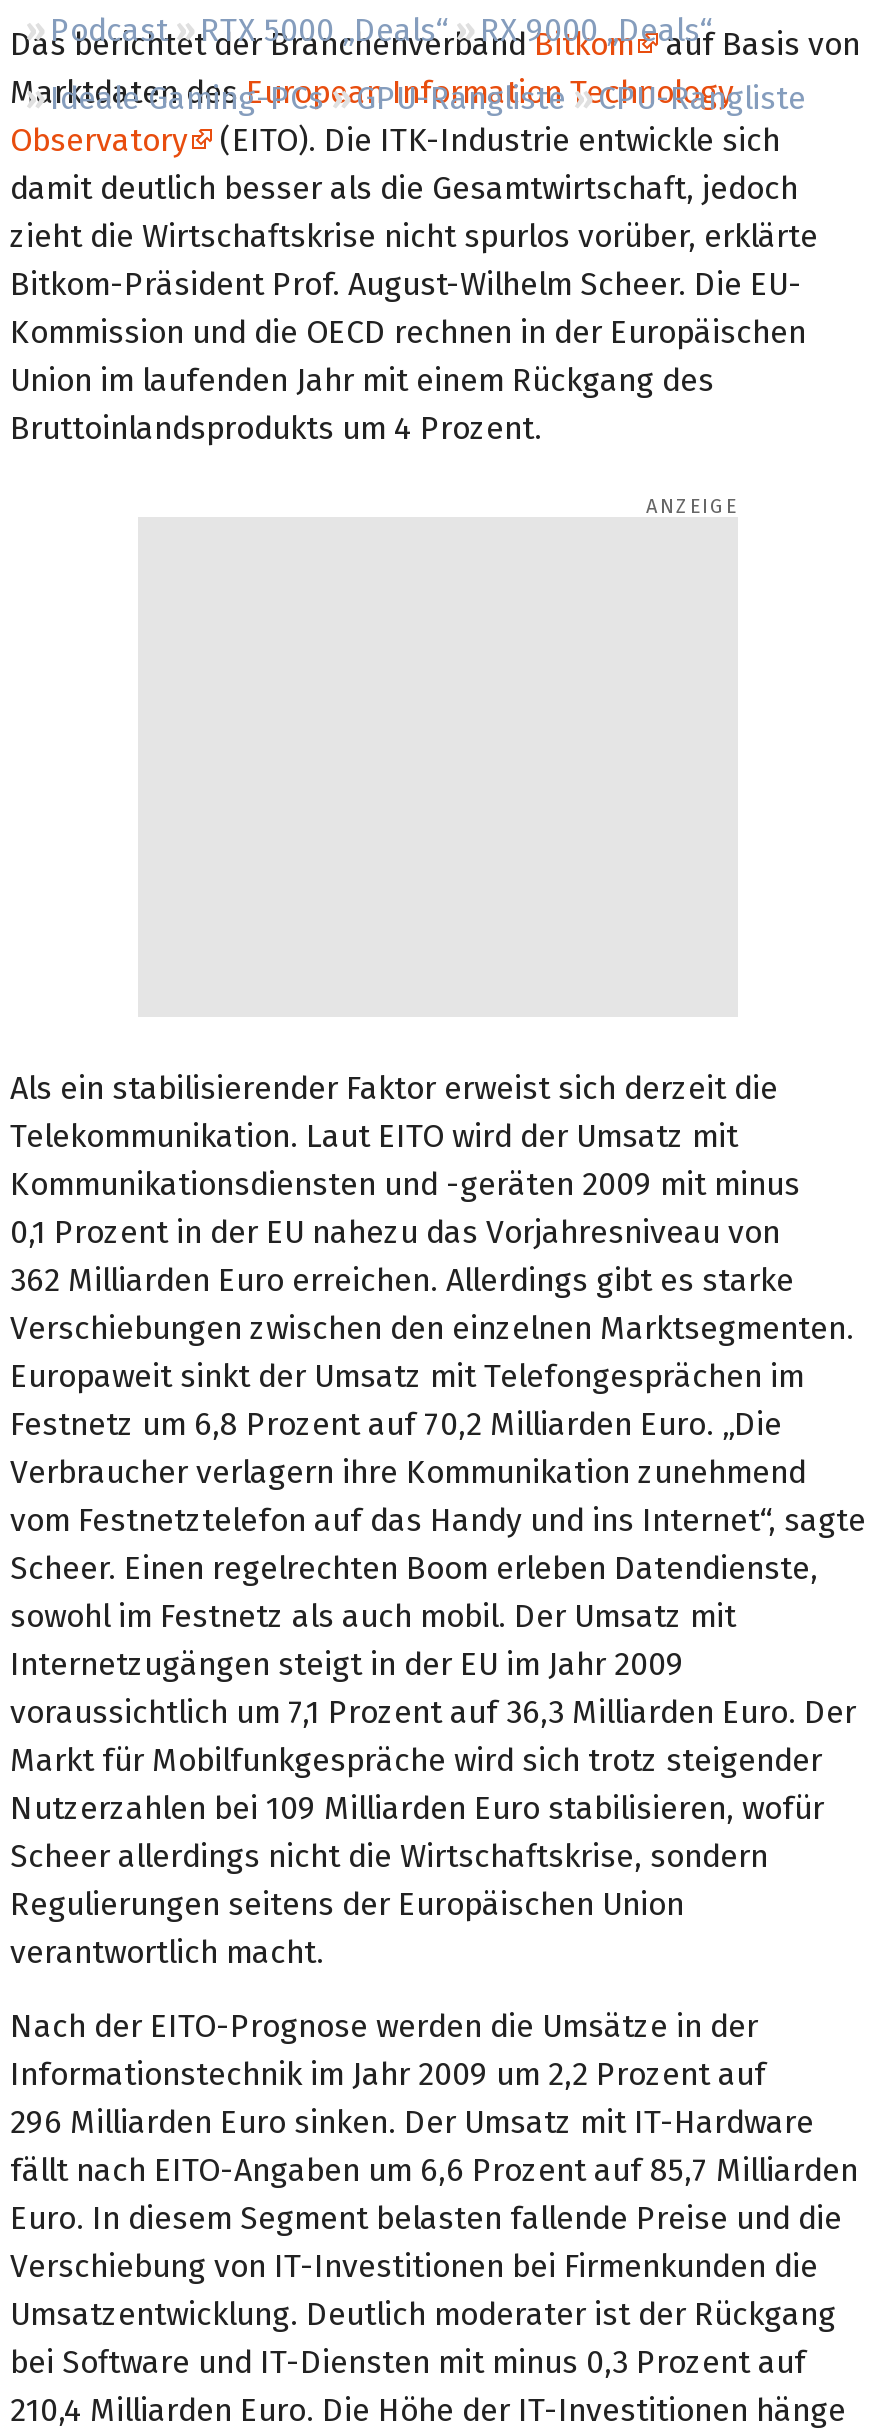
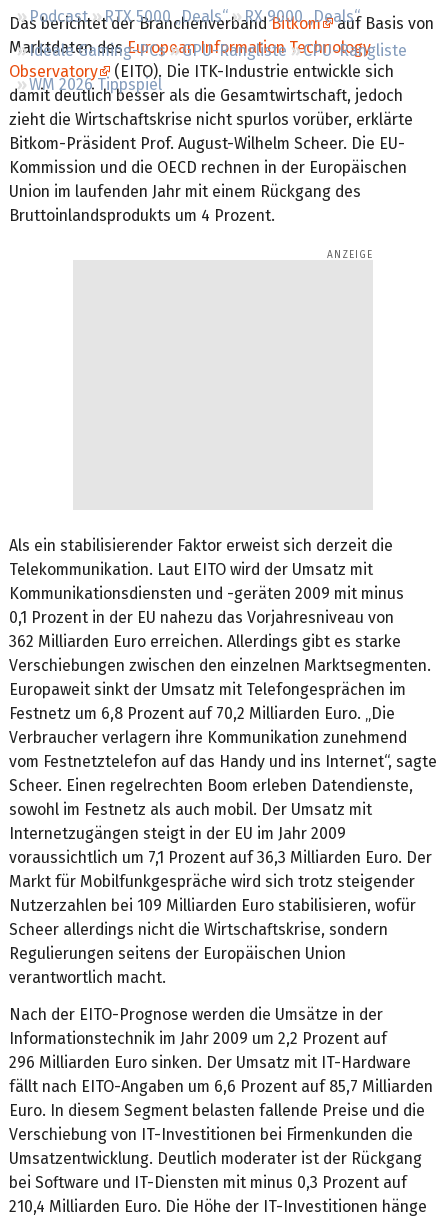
+ WM 2026 Tippspiel
